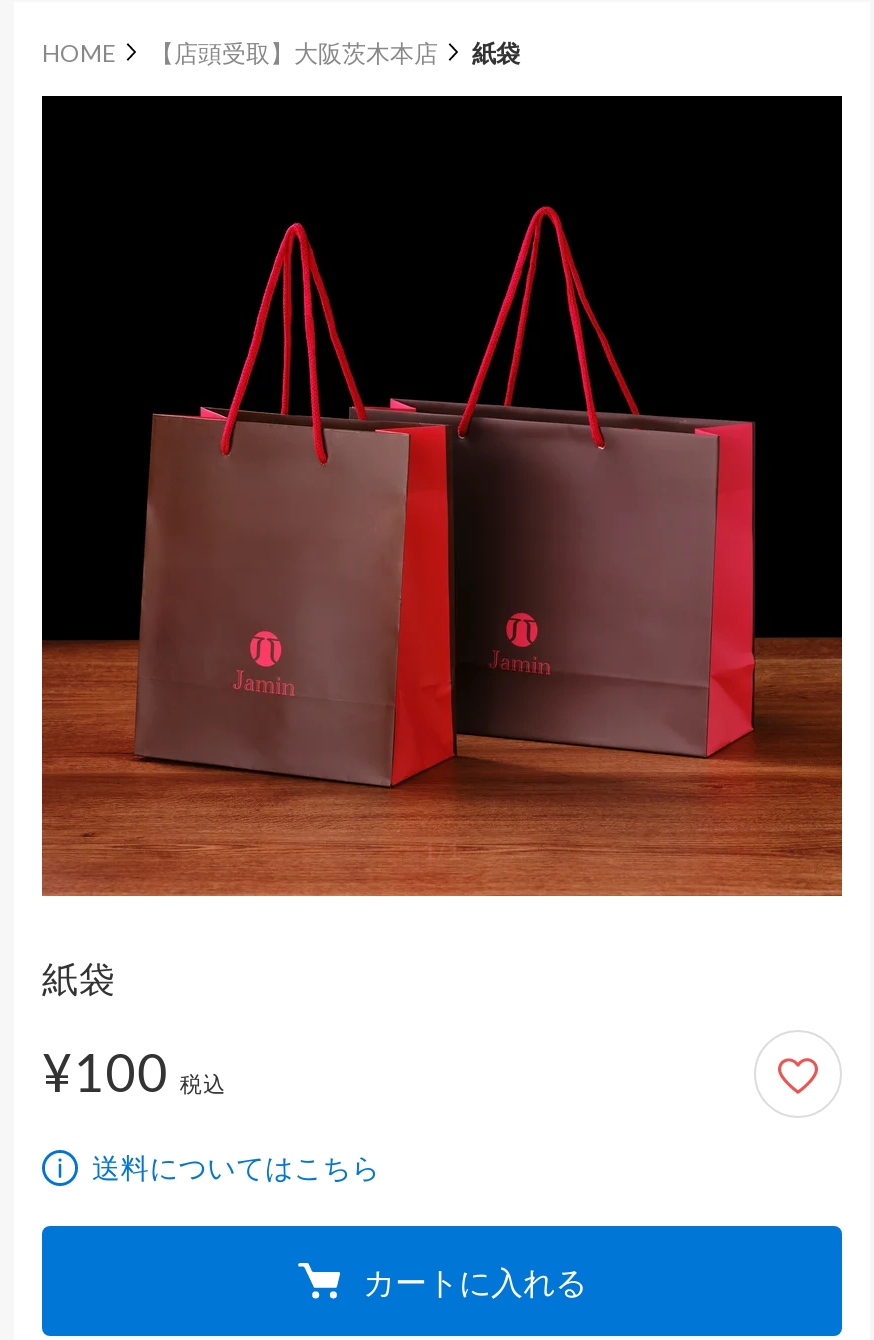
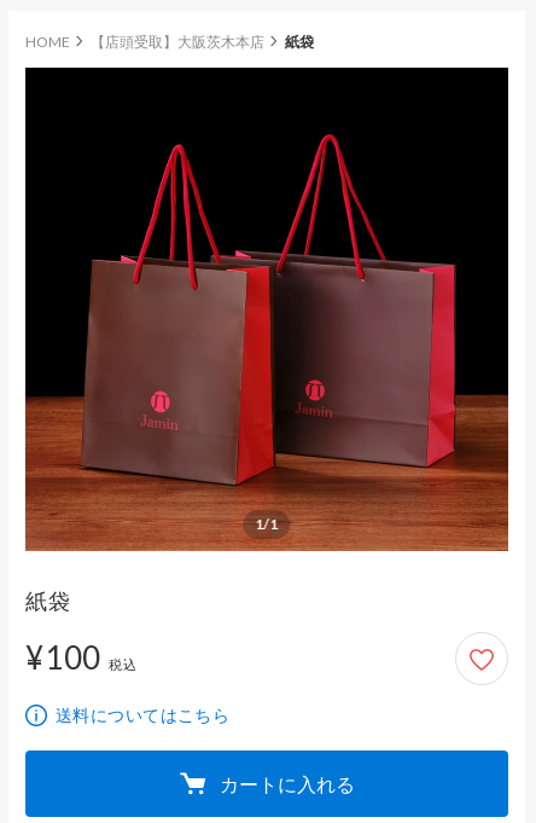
+ 1/1
